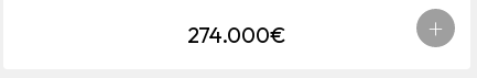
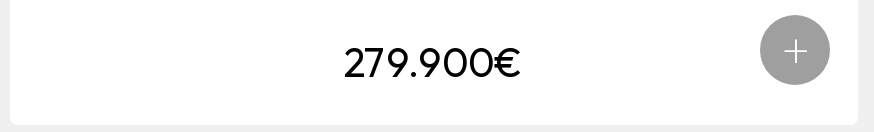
- 274.000€
+ 279.900€
